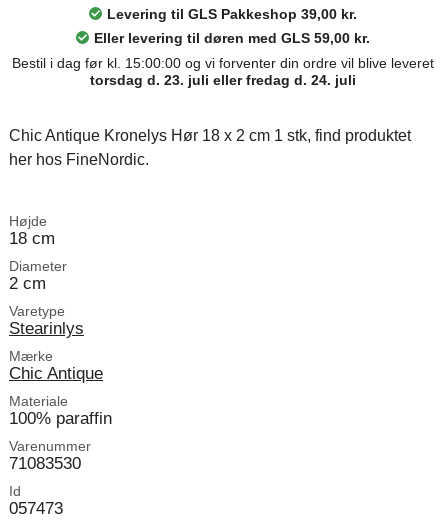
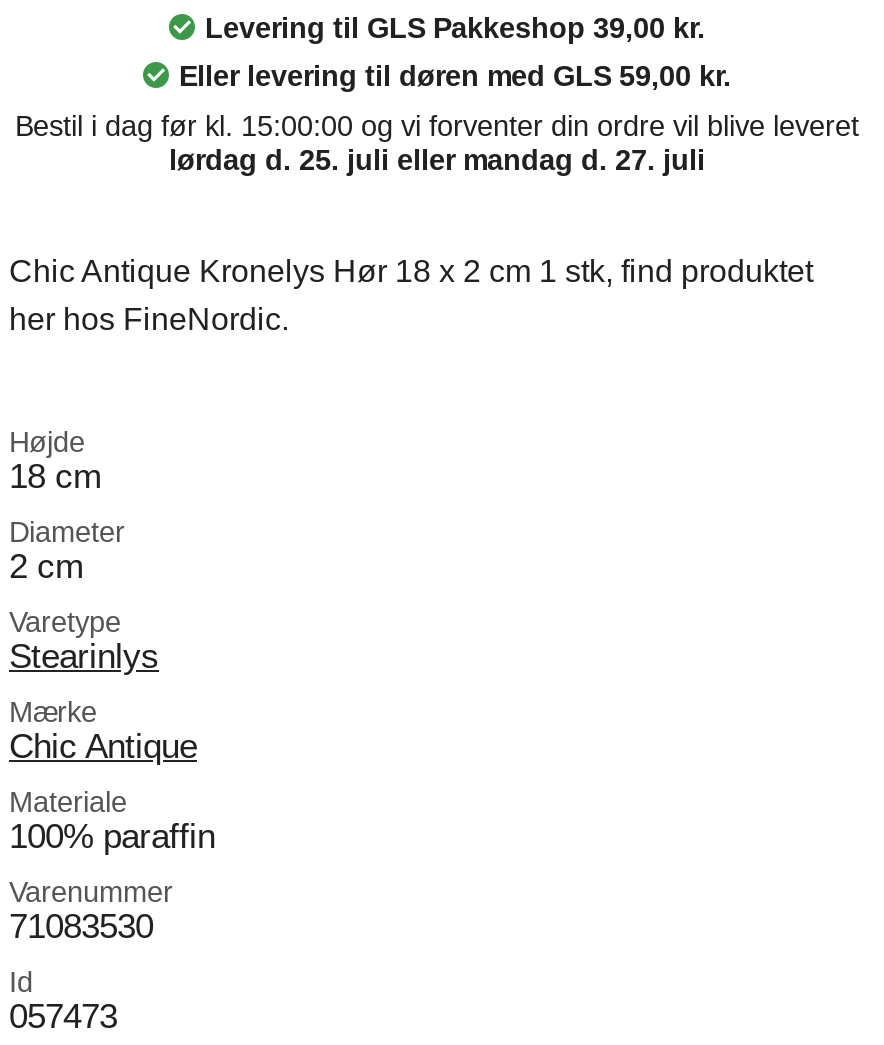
- torsdag d. 23. juli eller fredag d. 24. juli
+ lørdag d. 25. juli eller mandag d. 27. juli
